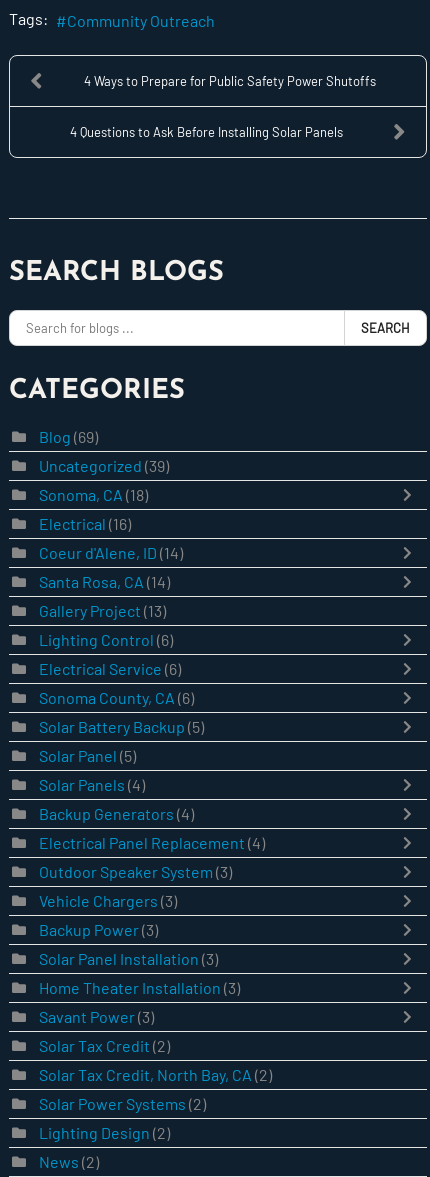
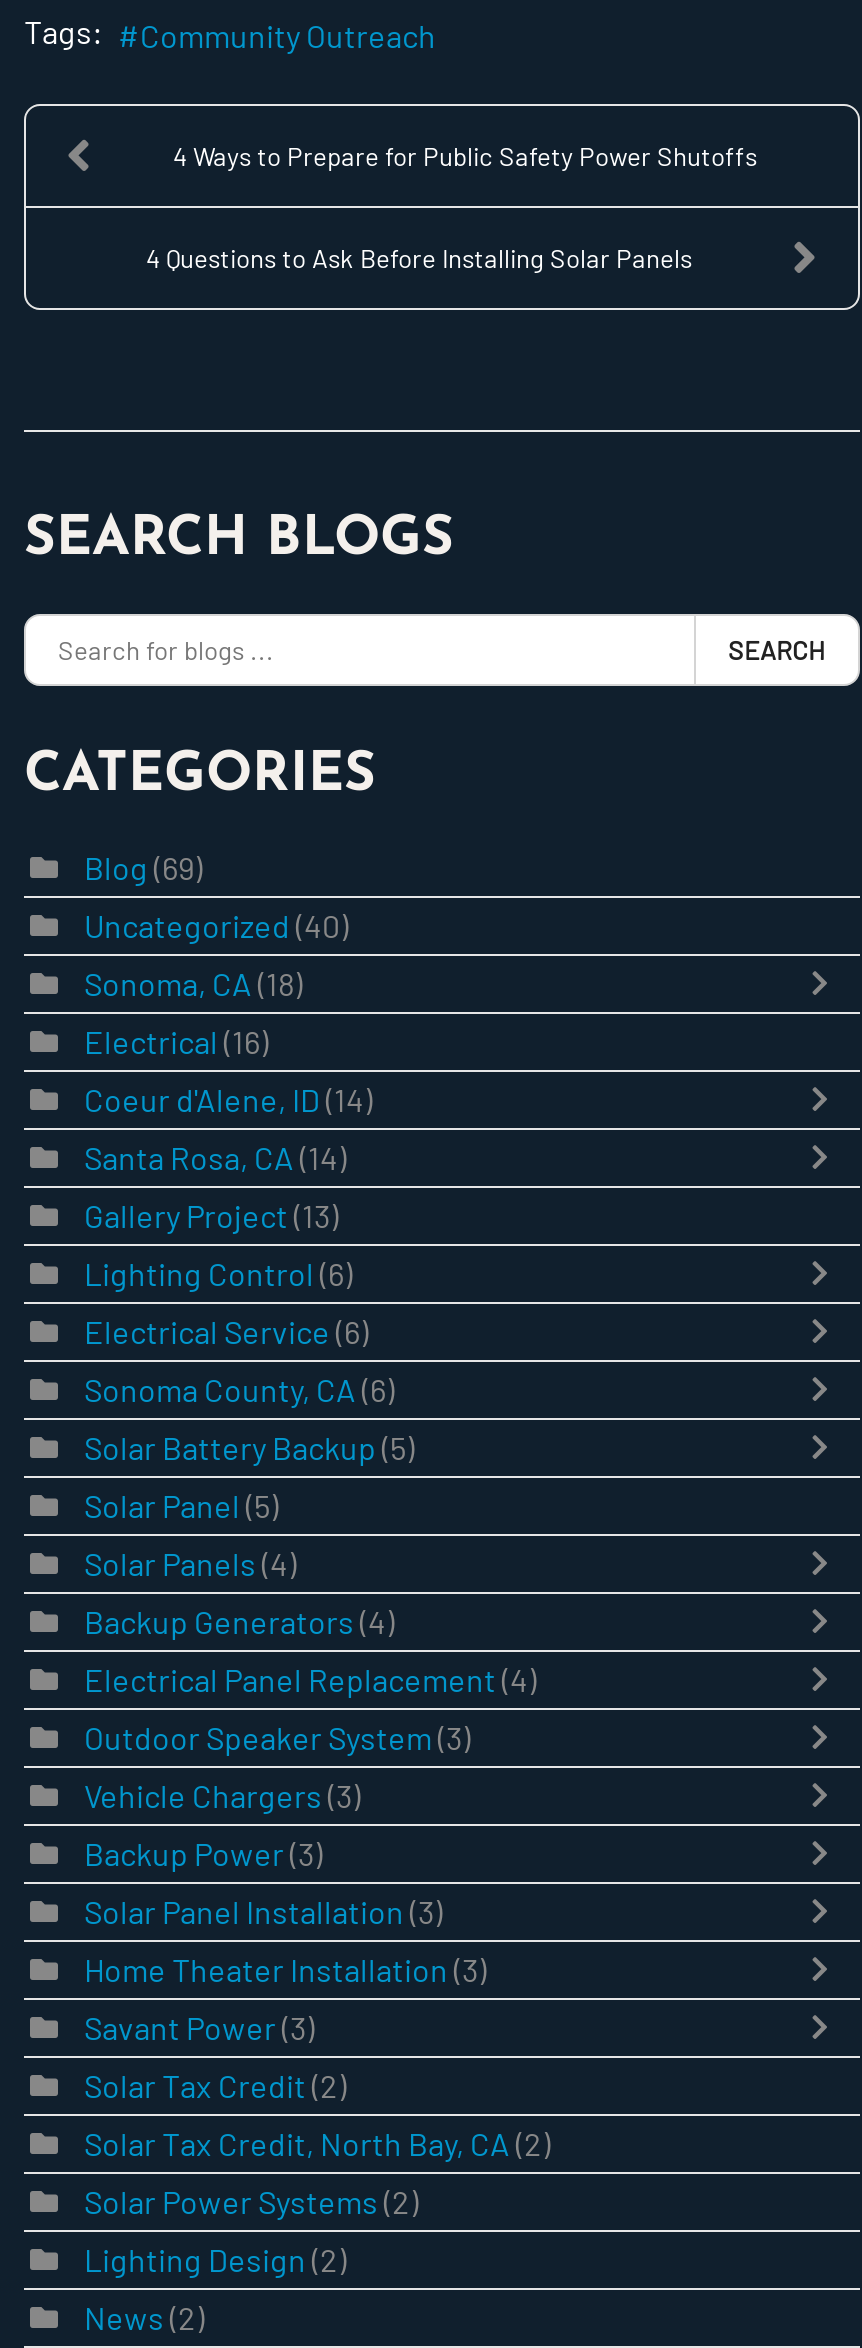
- Uncategorized (39)
+ Uncategorized (40)
